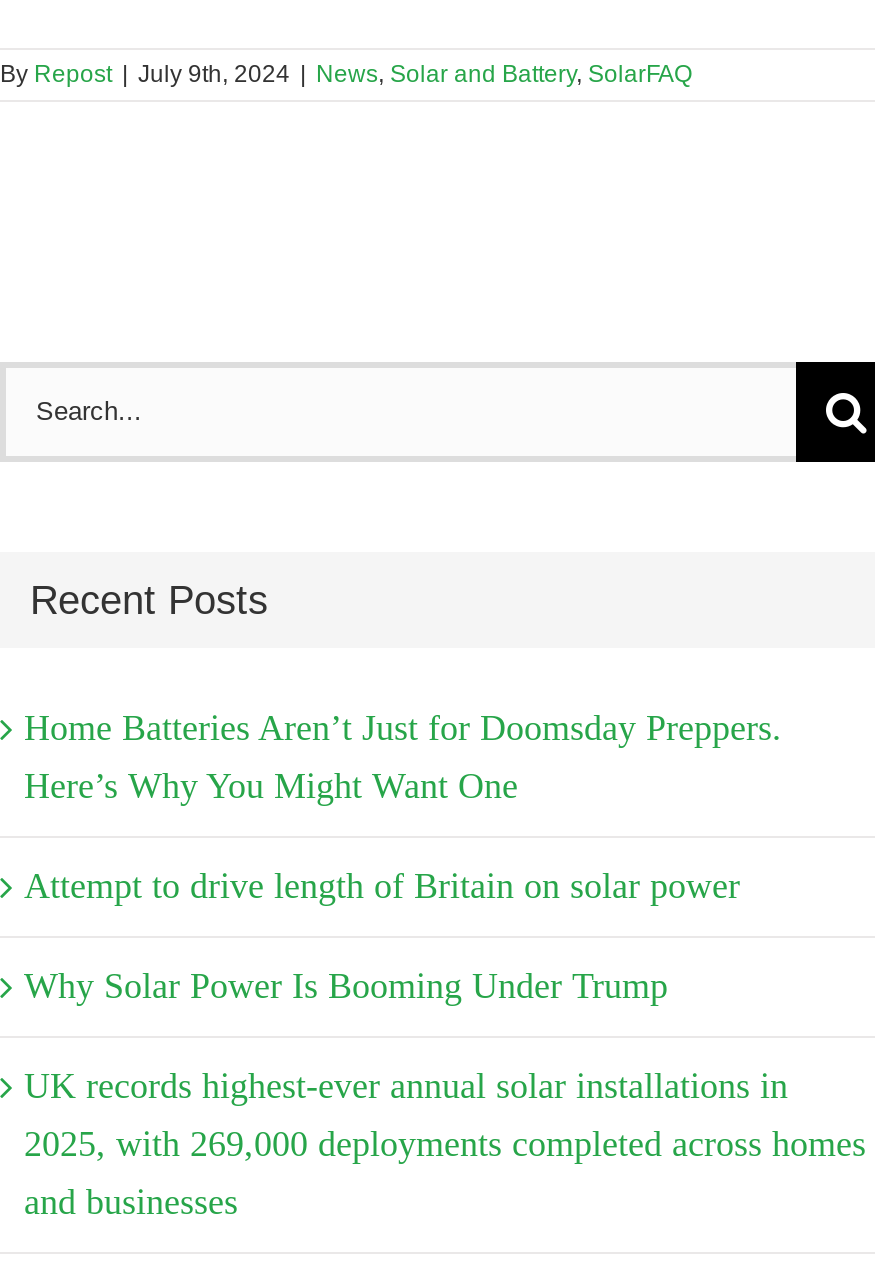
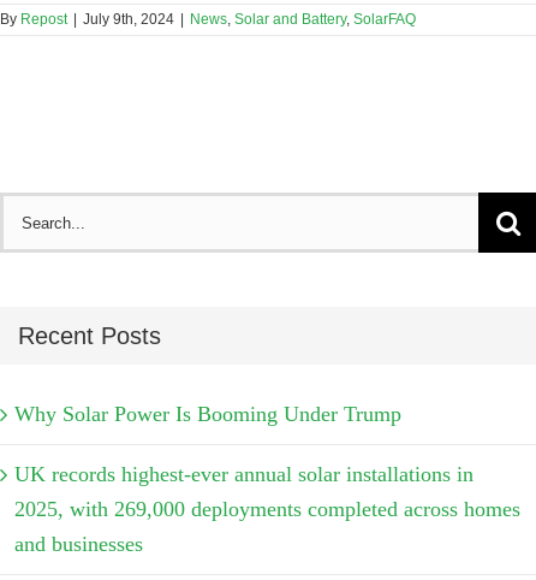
- Home Batteries Aren’t Just for Doomsday Preppers.
- Here’s Why You Might Want One
- Attempt to drive length of Britain on solar power
